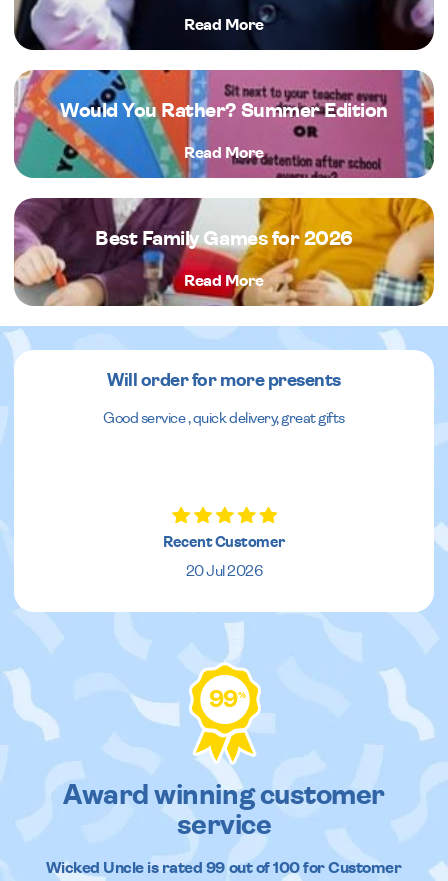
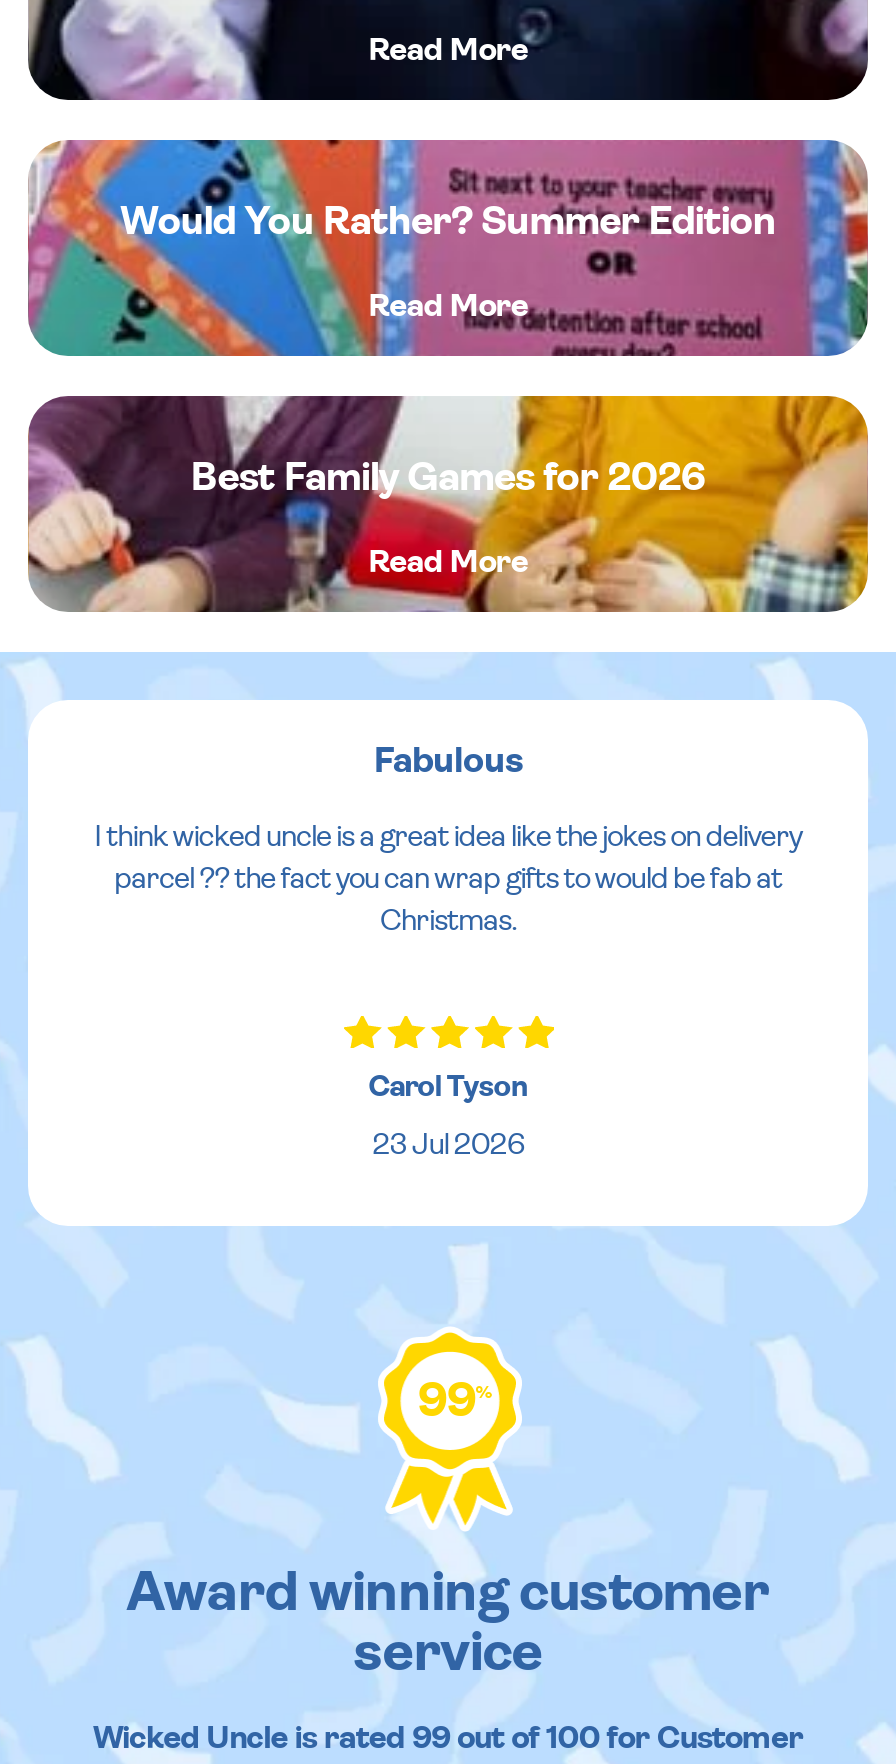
- Will order for more presents
+ Fabulous

- Good service , quick delivery, great gifts
+ I think wicked uncle is a great idea like the jokes on delivery
+ parcel ?? the fact you can wrap gifts to would be fab at
+ Christmas.

- Recent Customer
+ Carol Tyson

- 20 Jul 2026
+ 23 Jul 2026
